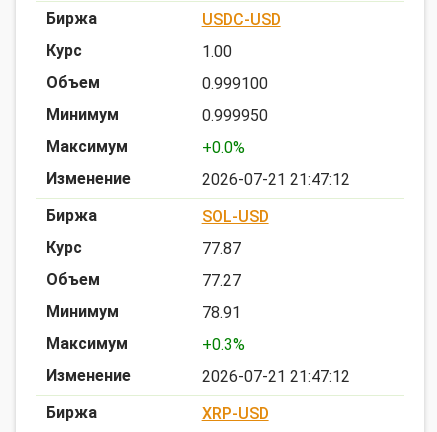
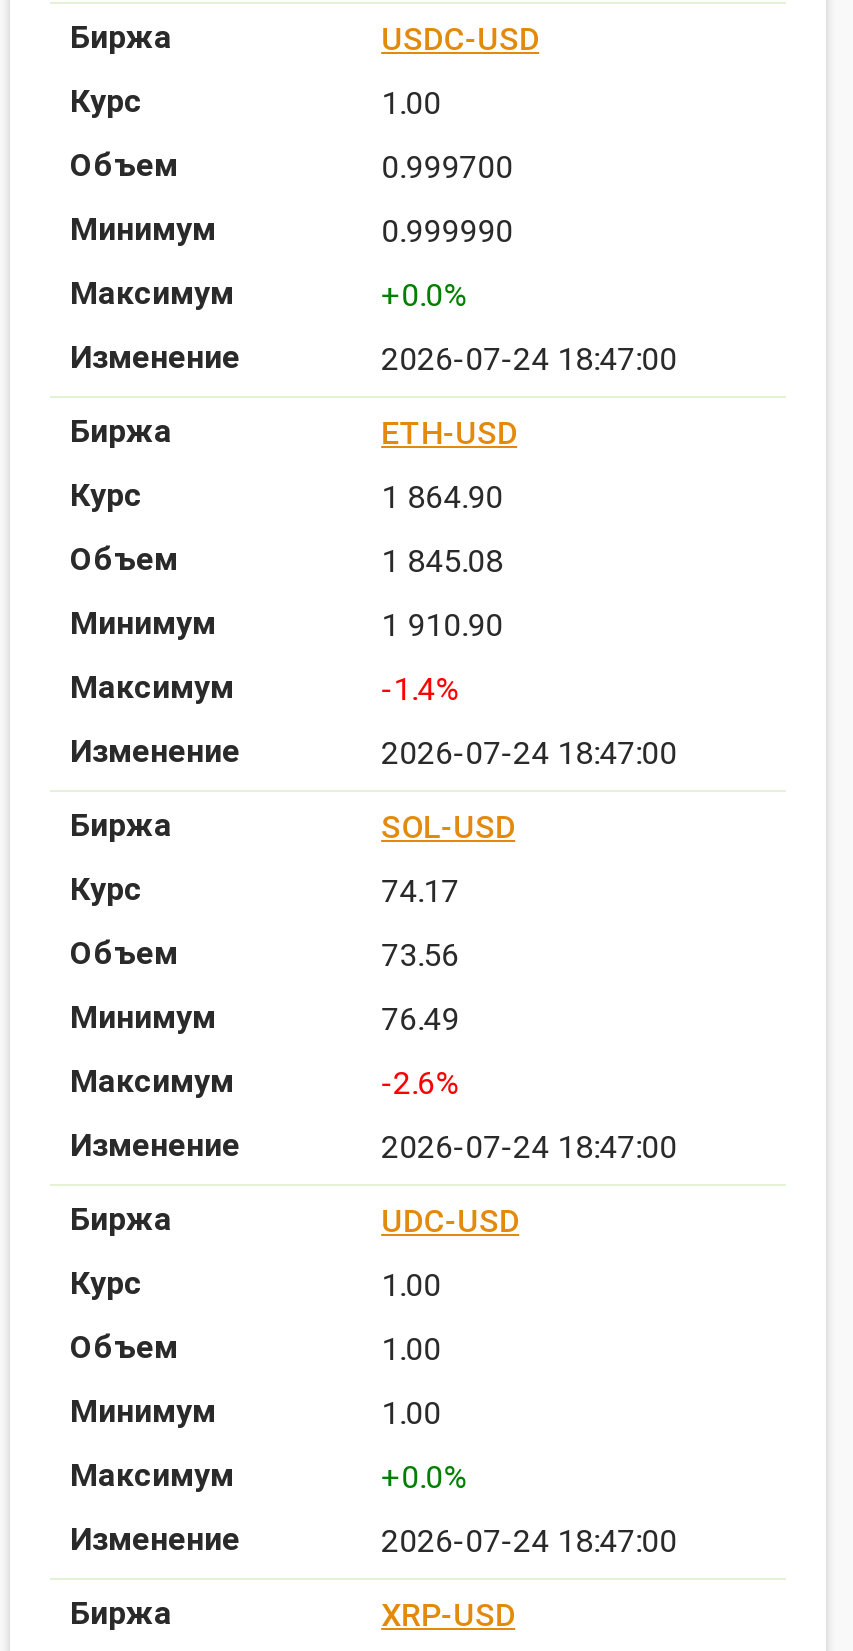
- 0.999100
+ 0.999700

- 0.999950
+ 0.999990

- 2026-07-21 21:47:12
+ 2026-07-24 18:47:00
+ ETH-USD
+ 1 864.90
+ 1 845.08
+ 1 910.90
+ -1.4%
+ 2026-07-24 18:47:00

- 77.87
- 77.27
- 78.91
- +0.3%
- 2026-07-21 21:47:12
+ 74.17
+ 73.56
+ 76.49
+ -2.6%
+ 2026-07-24 18:47:00
+ UDC-USD
+ 1.00
+ 1.00
+ 1.00
+ +0.0%
+ 2026-07-24 18:47:00
